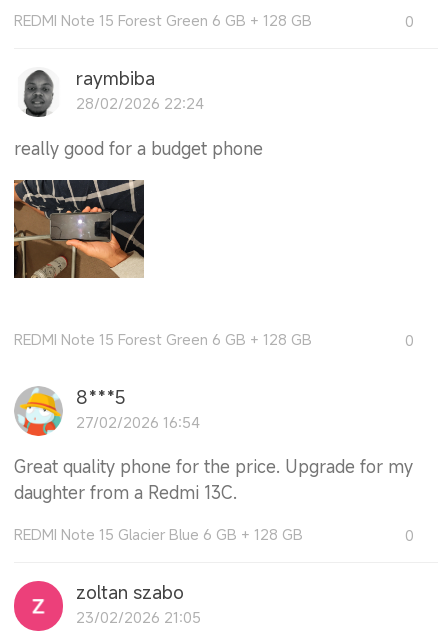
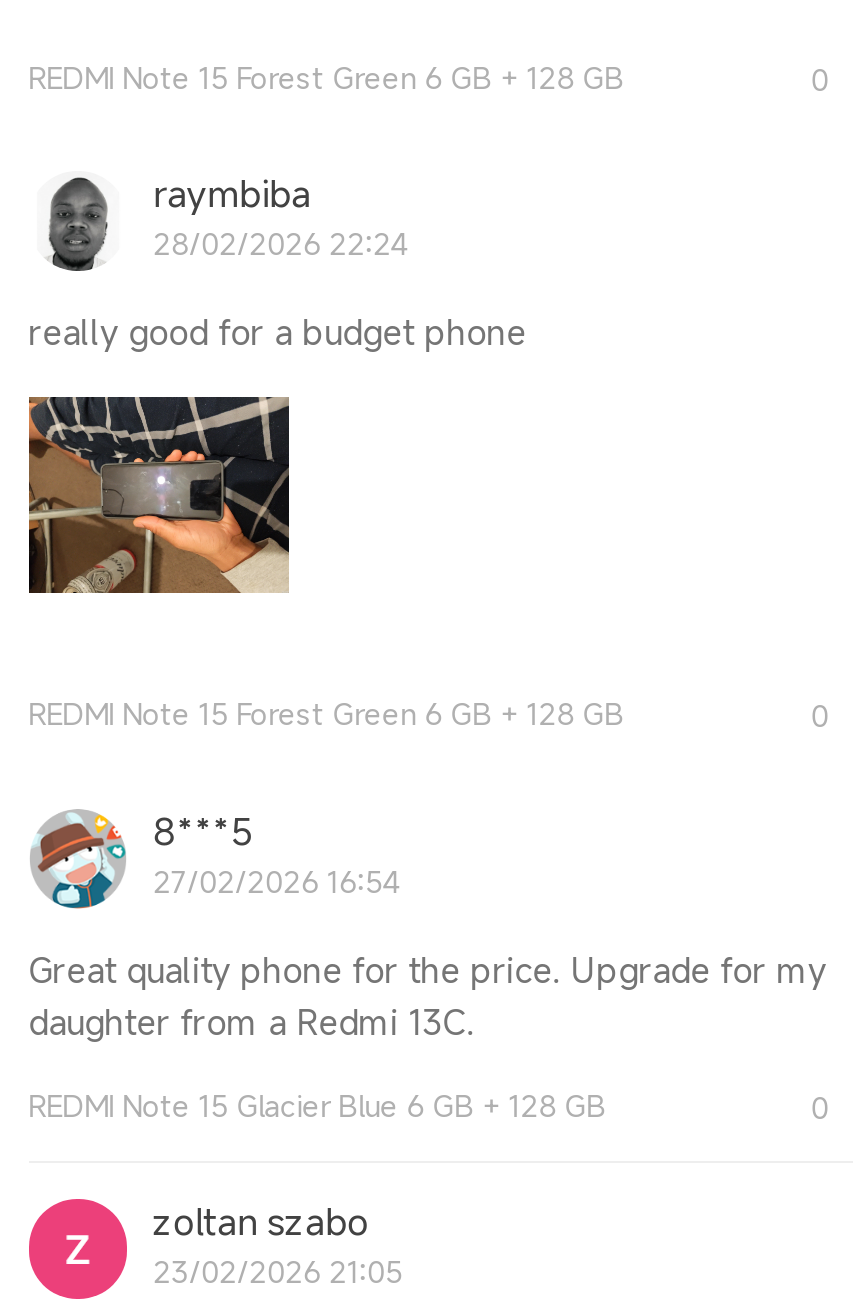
- [image]
+ [image]
